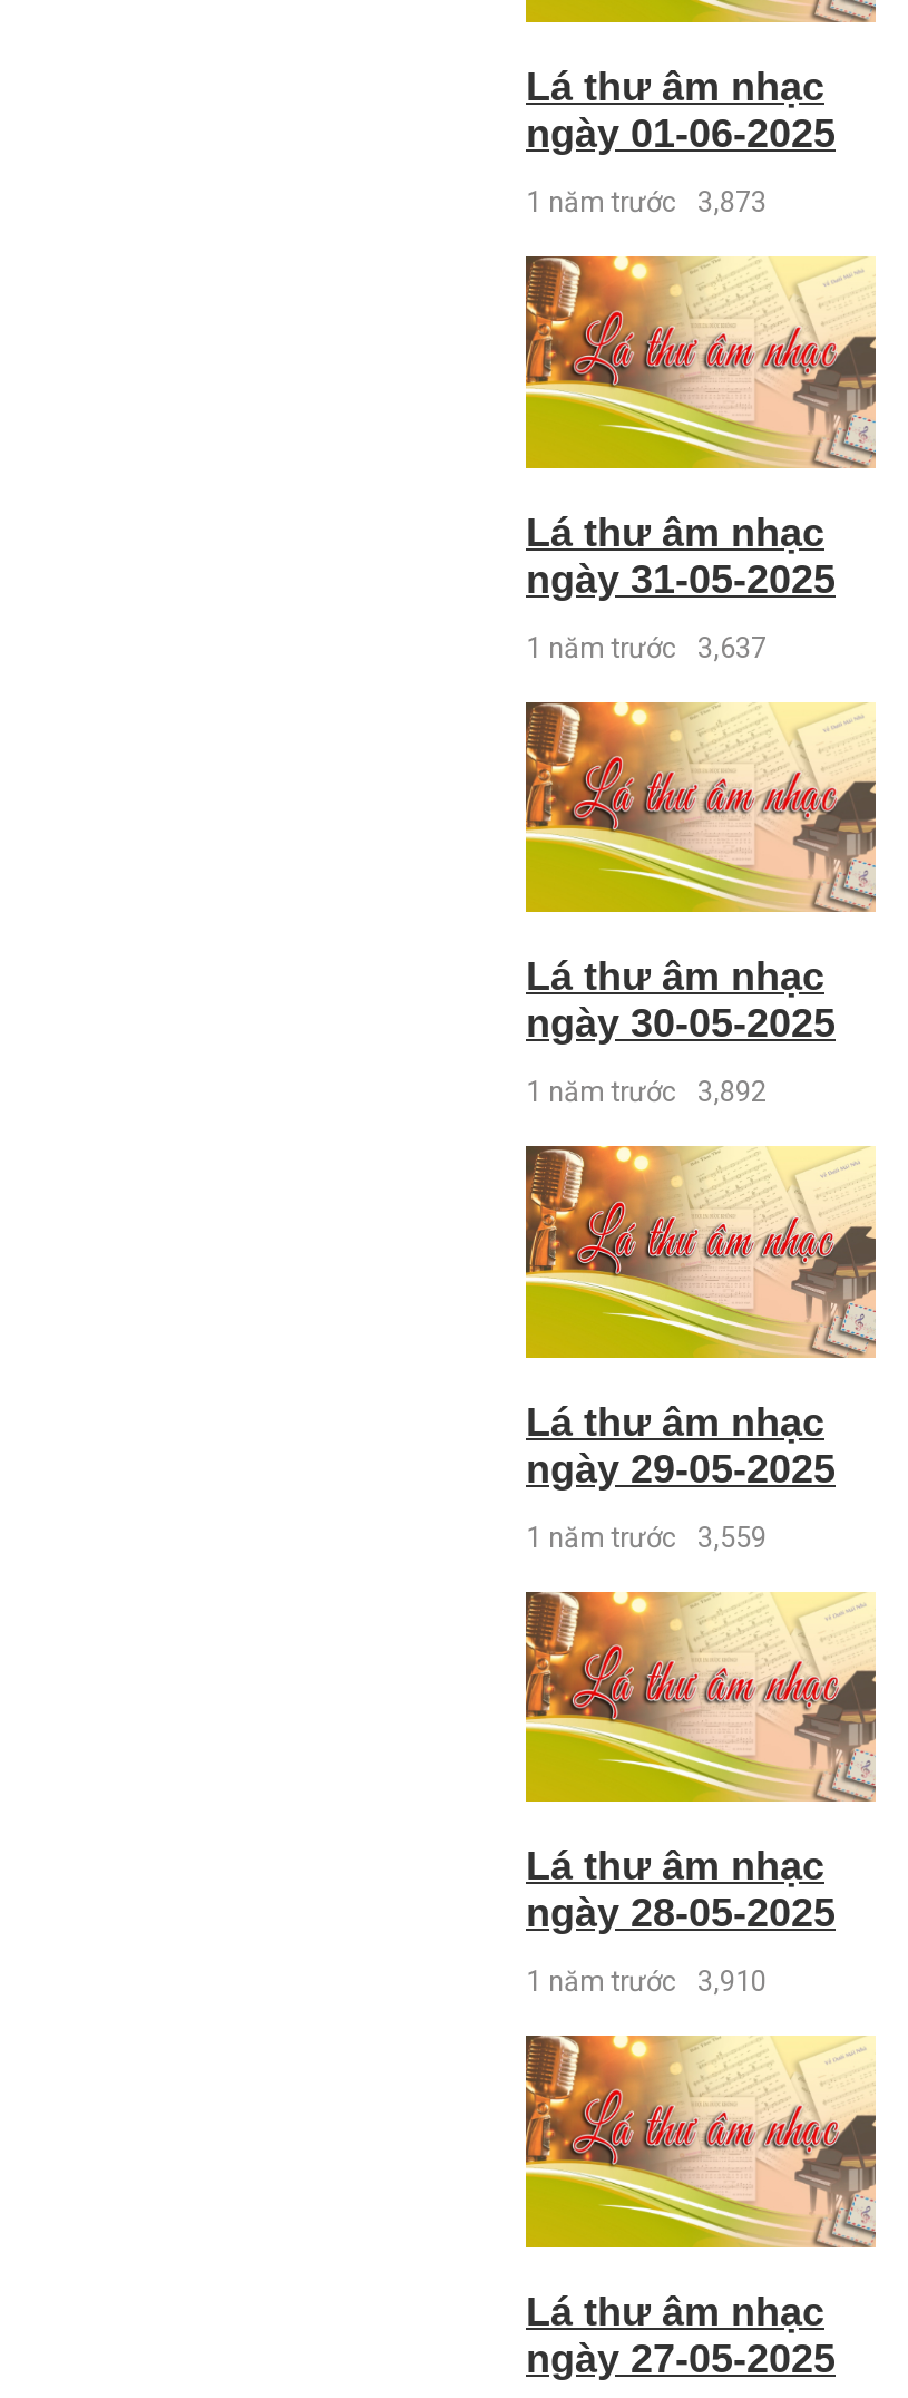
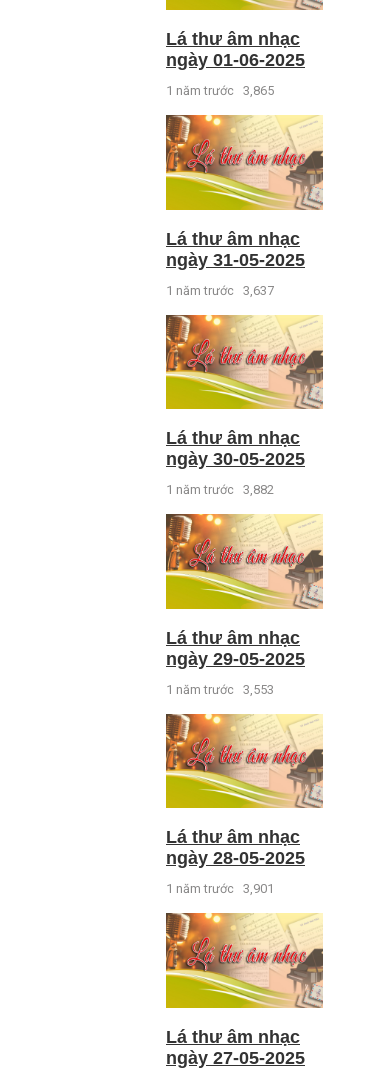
- 1 năm trước 3,873
+ 1 năm trước 3,865

- 1 năm trước 3,892
+ 1 năm trước 3,882

- 1 năm trước 3,559
+ 1 năm trước 3,553

- 1 năm trước 3,910
+ 1 năm trước 3,901
